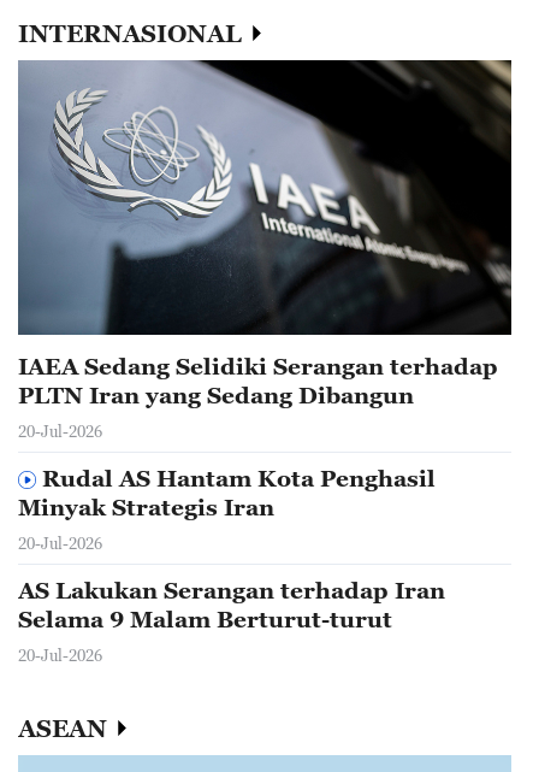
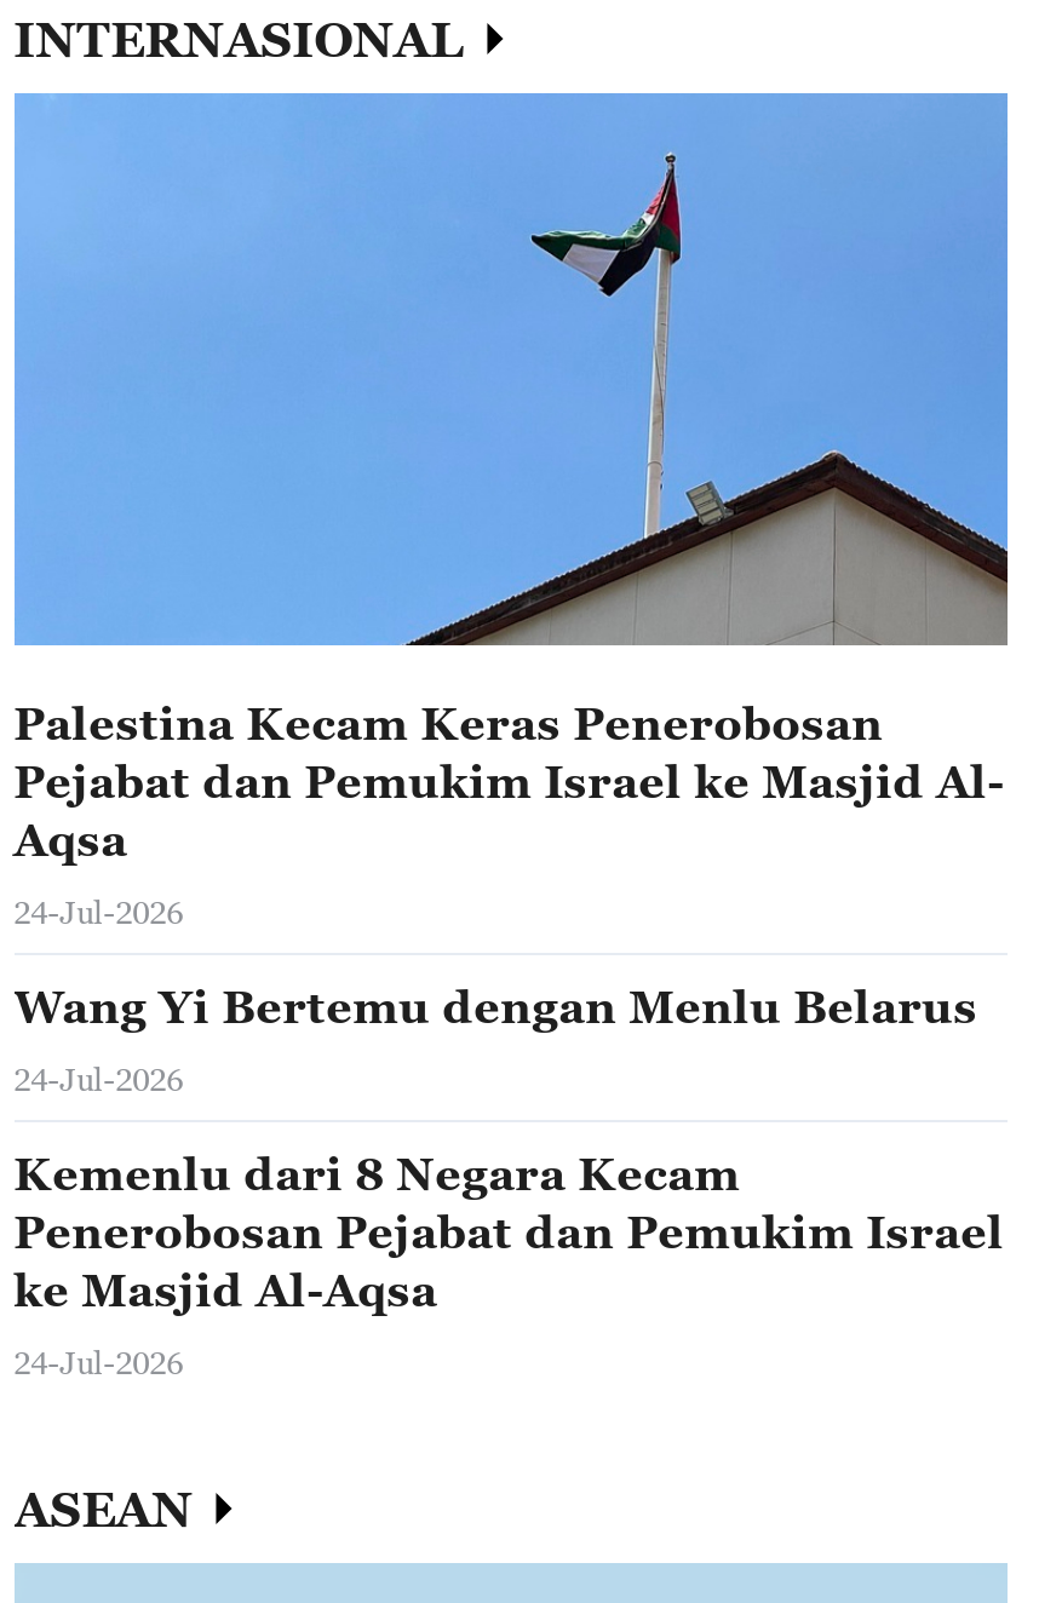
- [image]
- IAEA Sedang Selidiki Serangan terhadap
- PLTN Iran yang Sedang Dibangun
- 20-Jul-2026
+ [image]
+ Palestina Kecam Keras Penerobosan
+ Pejabat dan Pemukim Israel ke Masjid Al-
+ Aqsa
+ 24-Jul-2026

- Rudal AS Hantam Kota Penghasil
- Minyak Strategis Iran
- 20-Jul-2026
+ Wang Yi Bertemu dengan Menlu Belarus
+ 24-Jul-2026

- AS Lakukan Serangan terhadap Iran
- Selama 9 Malam Berturut-turut
- 20-Jul-2026
+ Kemenlu dari 8 Negara Kecam
+ Penerobosan Pejabat dan Pemukim Israel
+ ke Masjid Al-Aqsa
+ 24-Jul-2026
